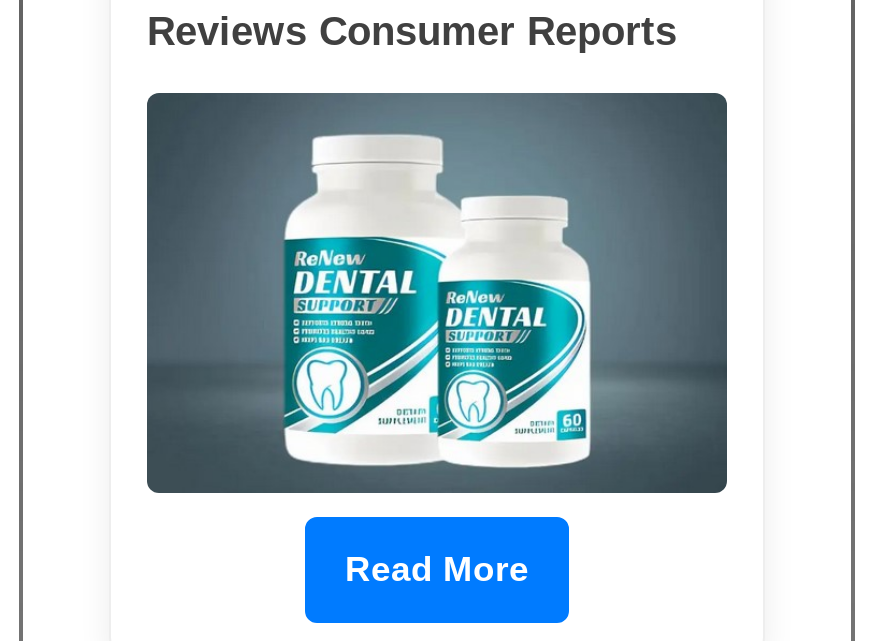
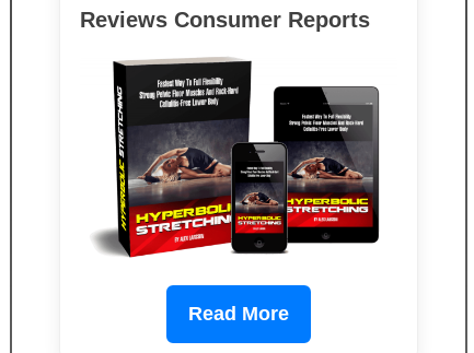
- [image]
+ [image]
